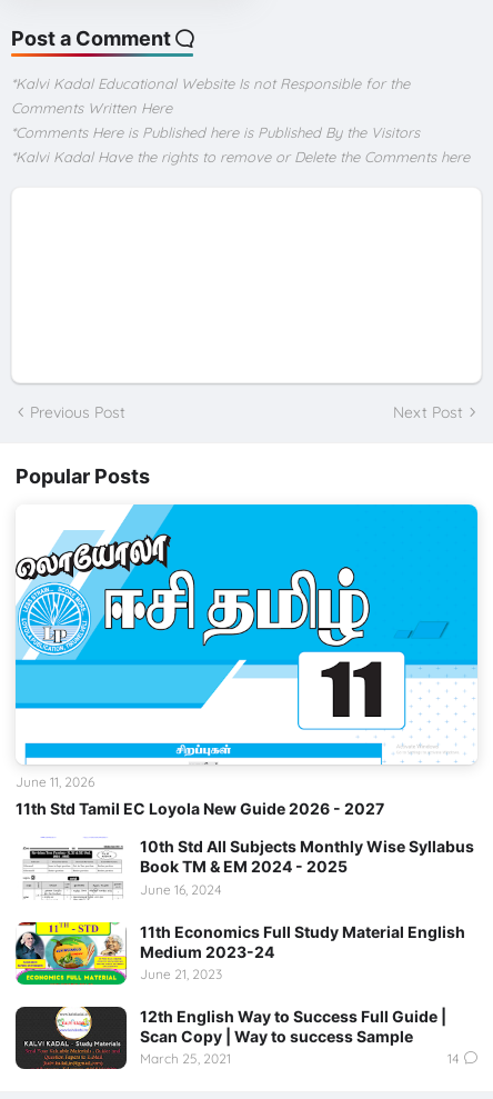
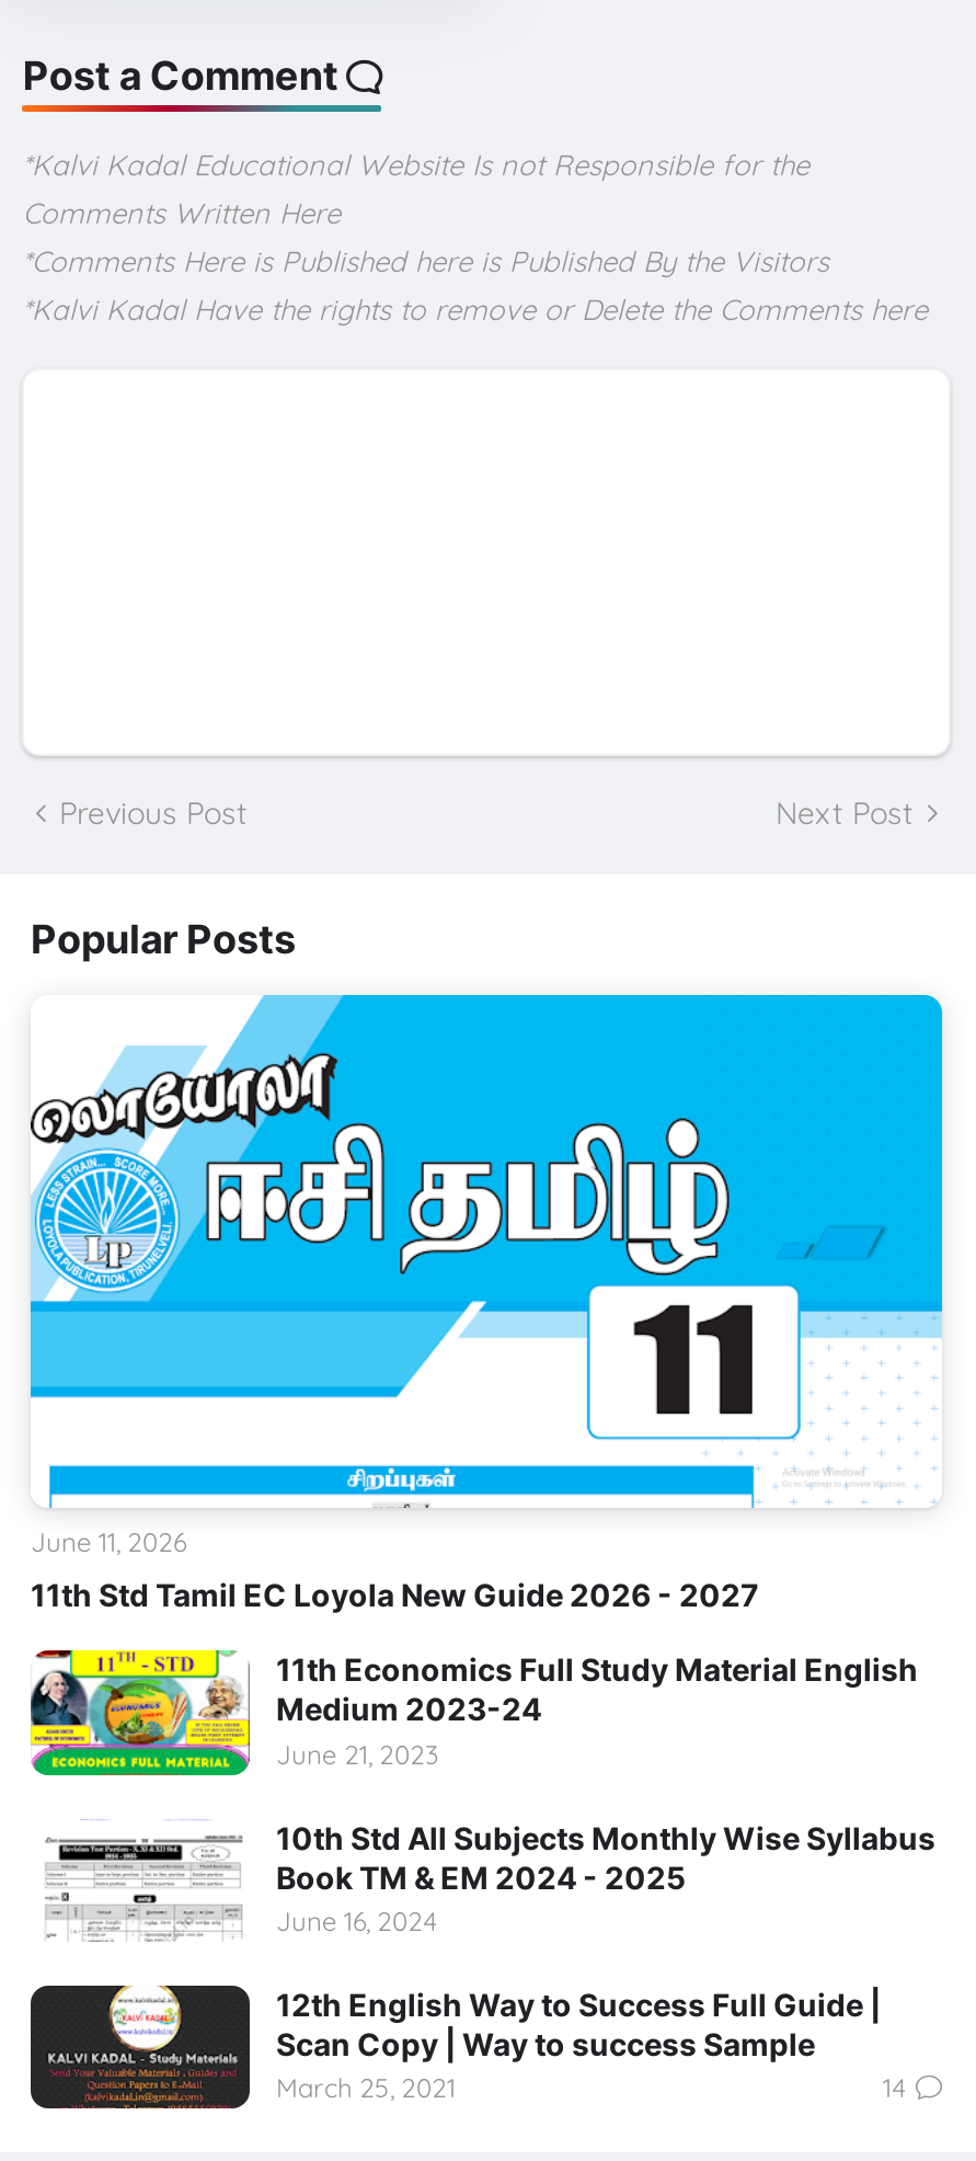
moved down: 10th Std All Subjects Monthly Wise Syllabus | Book TM & EM 2024 - 2025 | June 16, 2024

moved up: [image] | 11th Economics Full Study Material English | Medium 2023-24 | June 21, 2023
